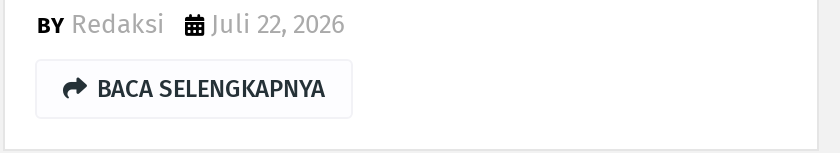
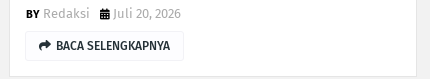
- Redaksi Juli 22, 2026
+ Redaksi Juli 20, 2026
